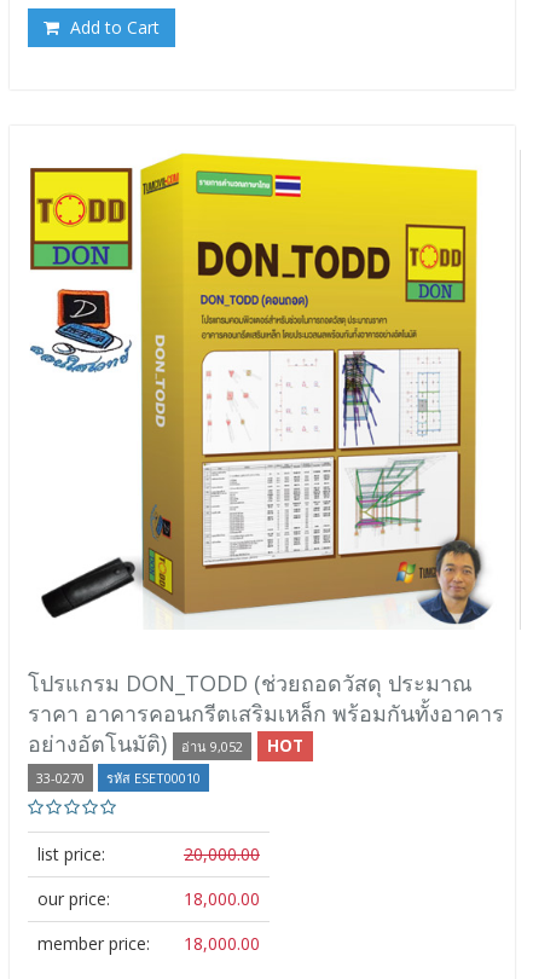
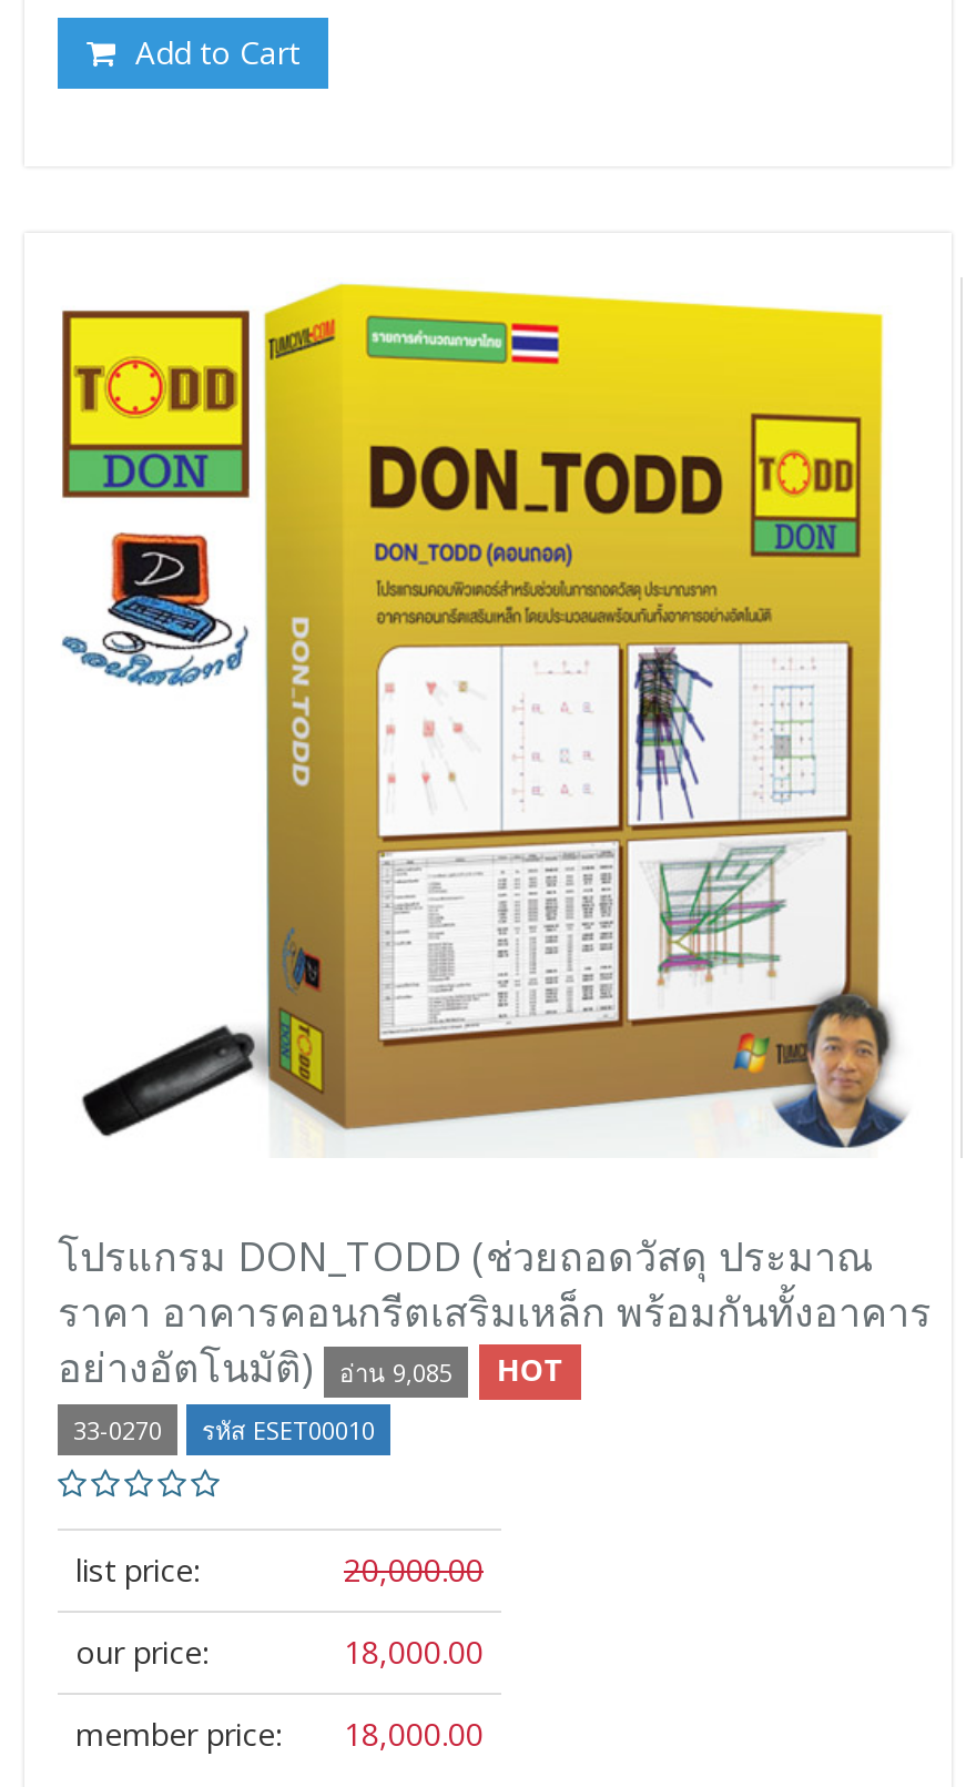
- อย่างอัตโนมัติ) อ่าน 9,052 HOT
+ อย่างอัตโนมัติ) อ่าน 9,085 HOT
